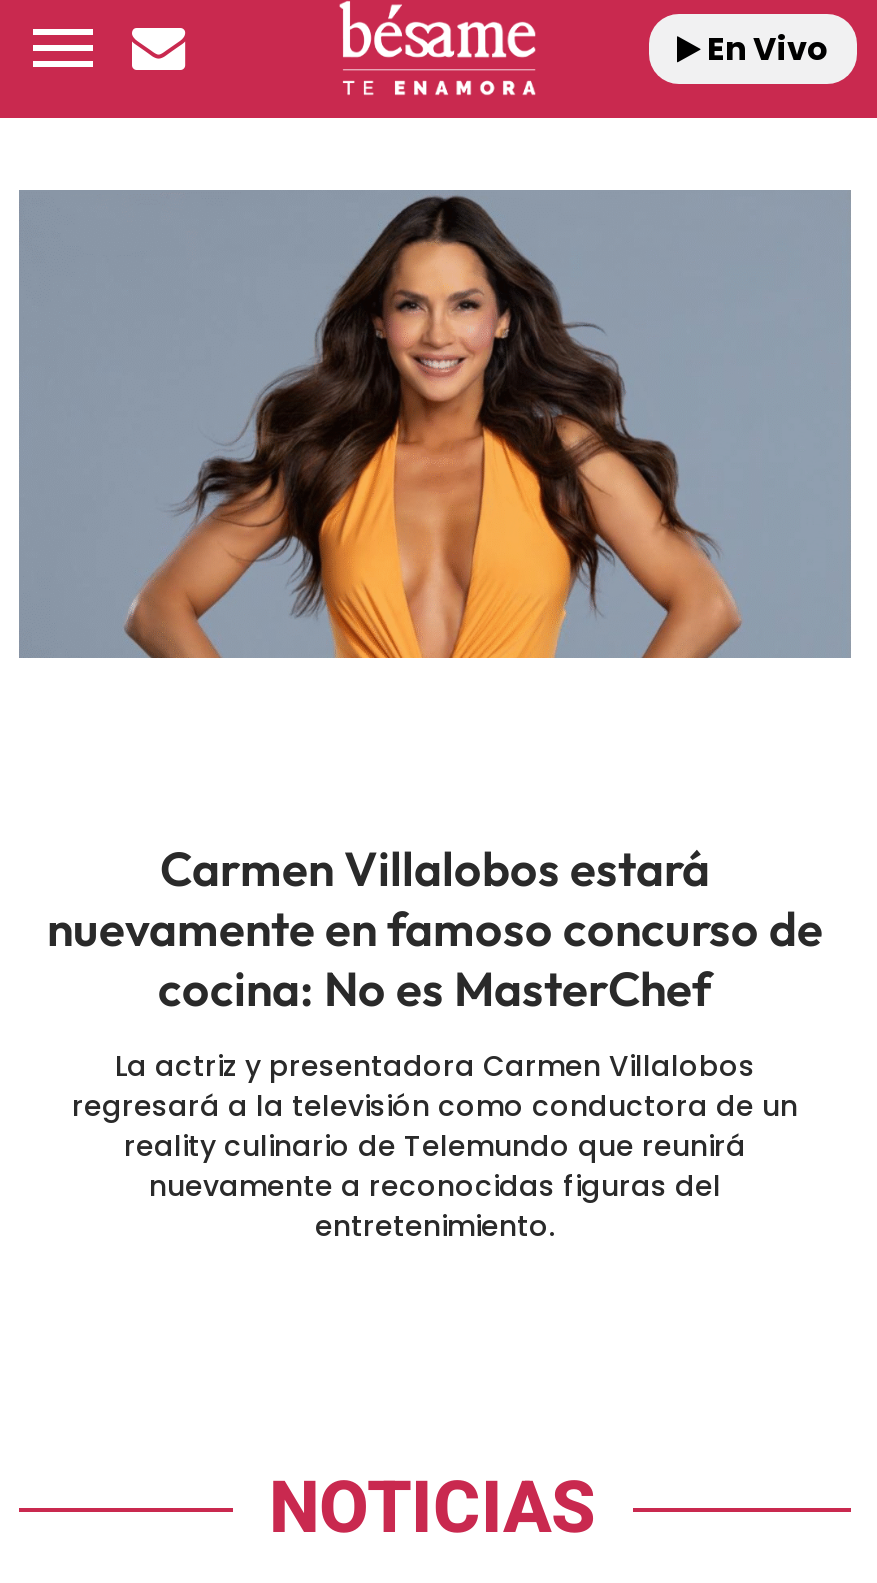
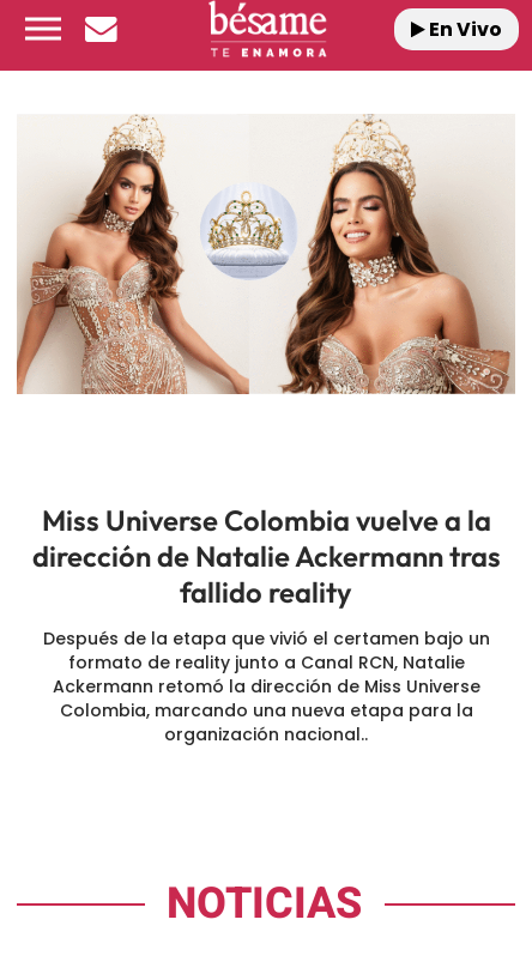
- [image]
+ [image]

- Carmen Villalobos estará
- nuevamente en famoso concurso de
- cocina: No es MasterChef
+ Miss Universe Colombia vuelve a la
+ dirección de Natalie Ackermann tras
+ fallido reality

- La actriz y presentadora Carmen Villalobos
- regresará a la televisión como conductora de un
- reality culinario de Telemundo que reunirá
- nuevamente a reconocidas figuras del
- entretenimiento.
+ Después de la etapa que vivió el certamen bajo un
+ formato de reality junto a Canal RCN, Natalie
+ Ackermann retomó la dirección de Miss Universe
+ Colombia, marcando una nueva etapa para la
+ organización nacional..
